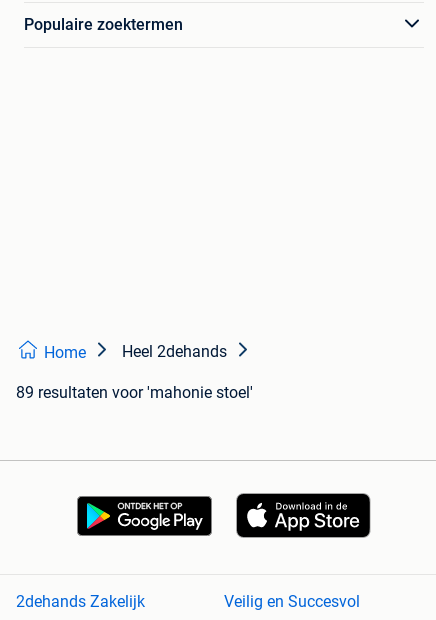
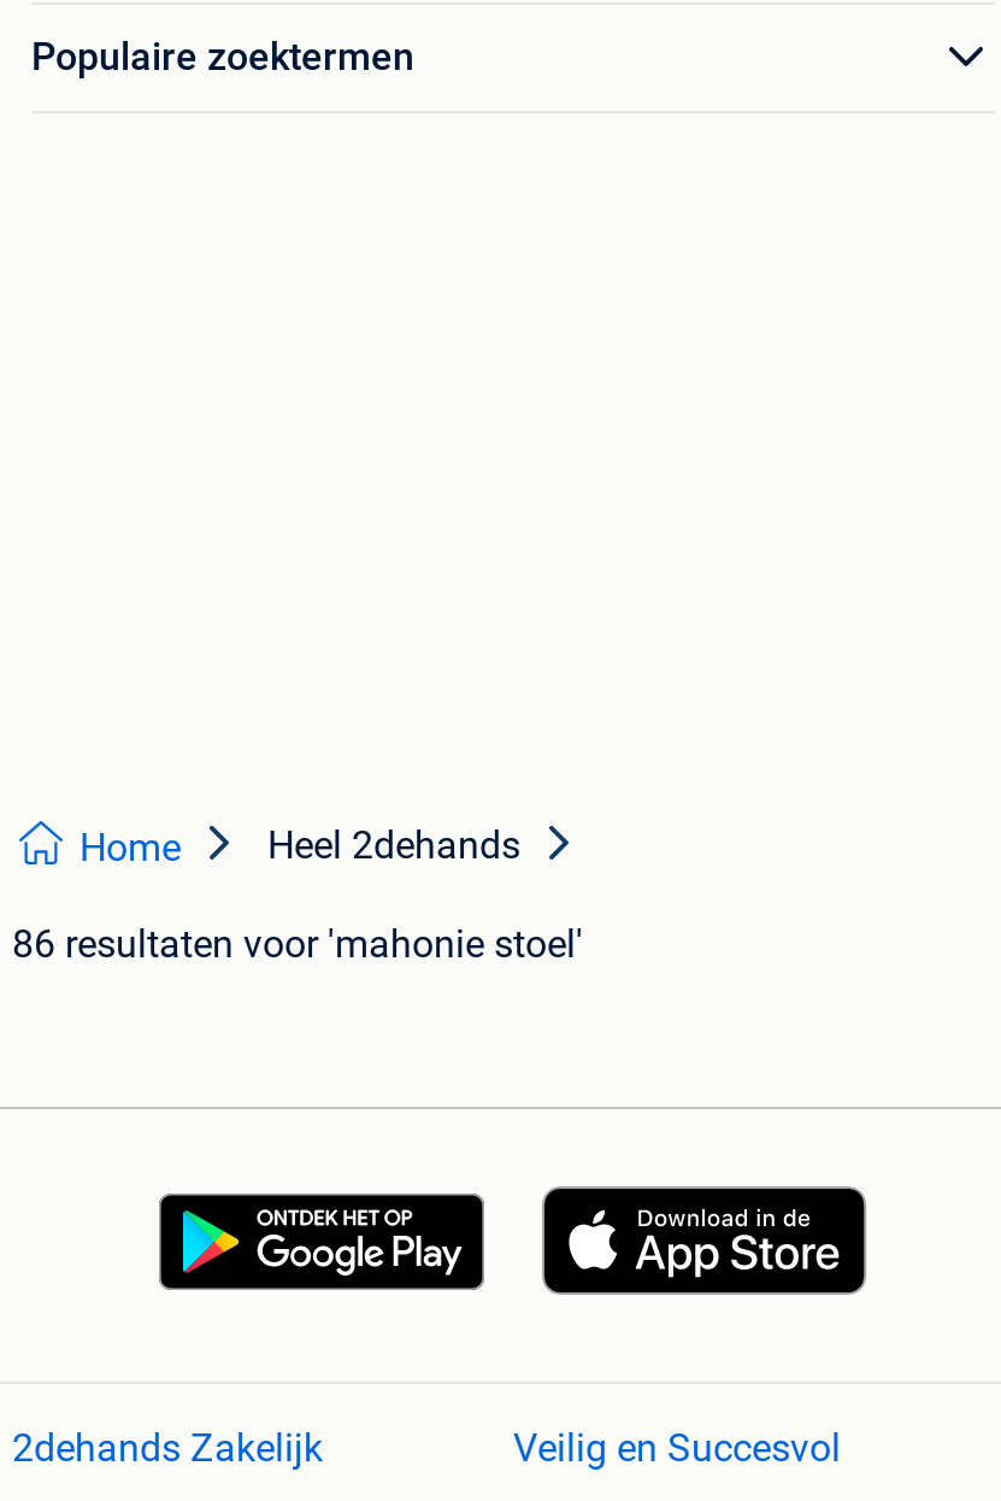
- 89 resultaten voor 'mahonie stoel'
+ 86 resultaten voor 'mahonie stoel'
